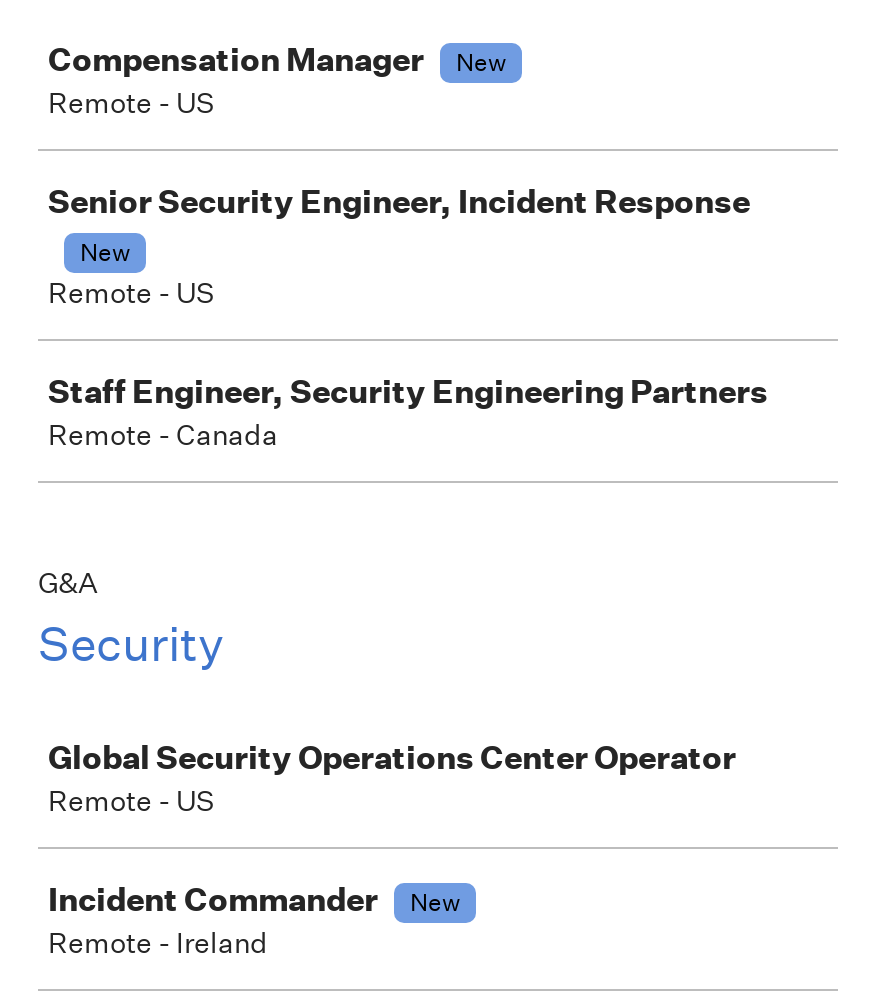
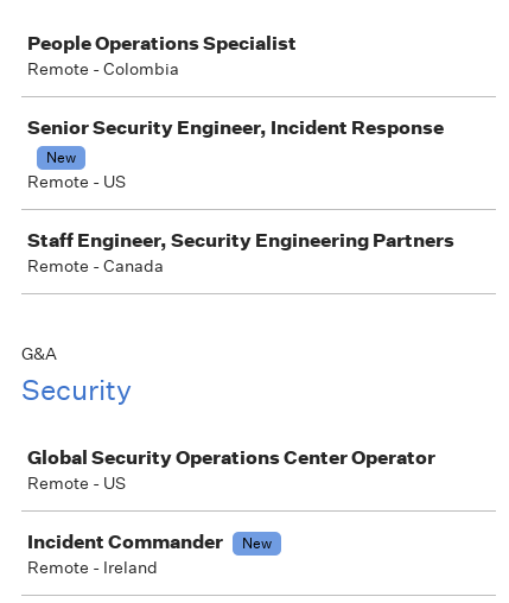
- Compensation Manager
- New
- Remote - US
+ People Operations Specialist
+ Remote - Colombia
